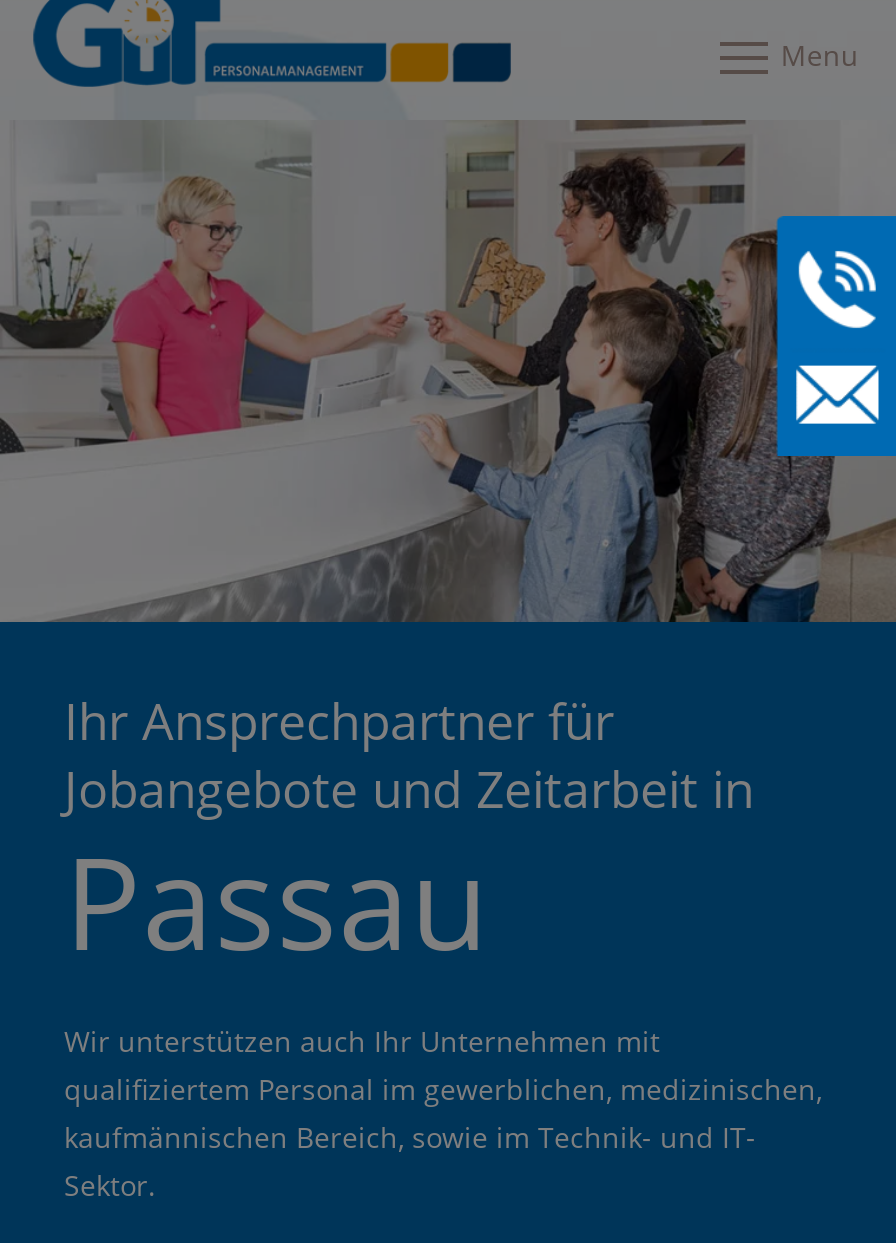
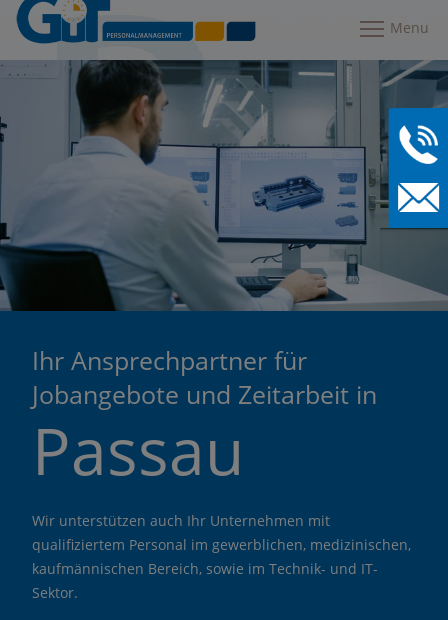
- [image]
+ [image]
